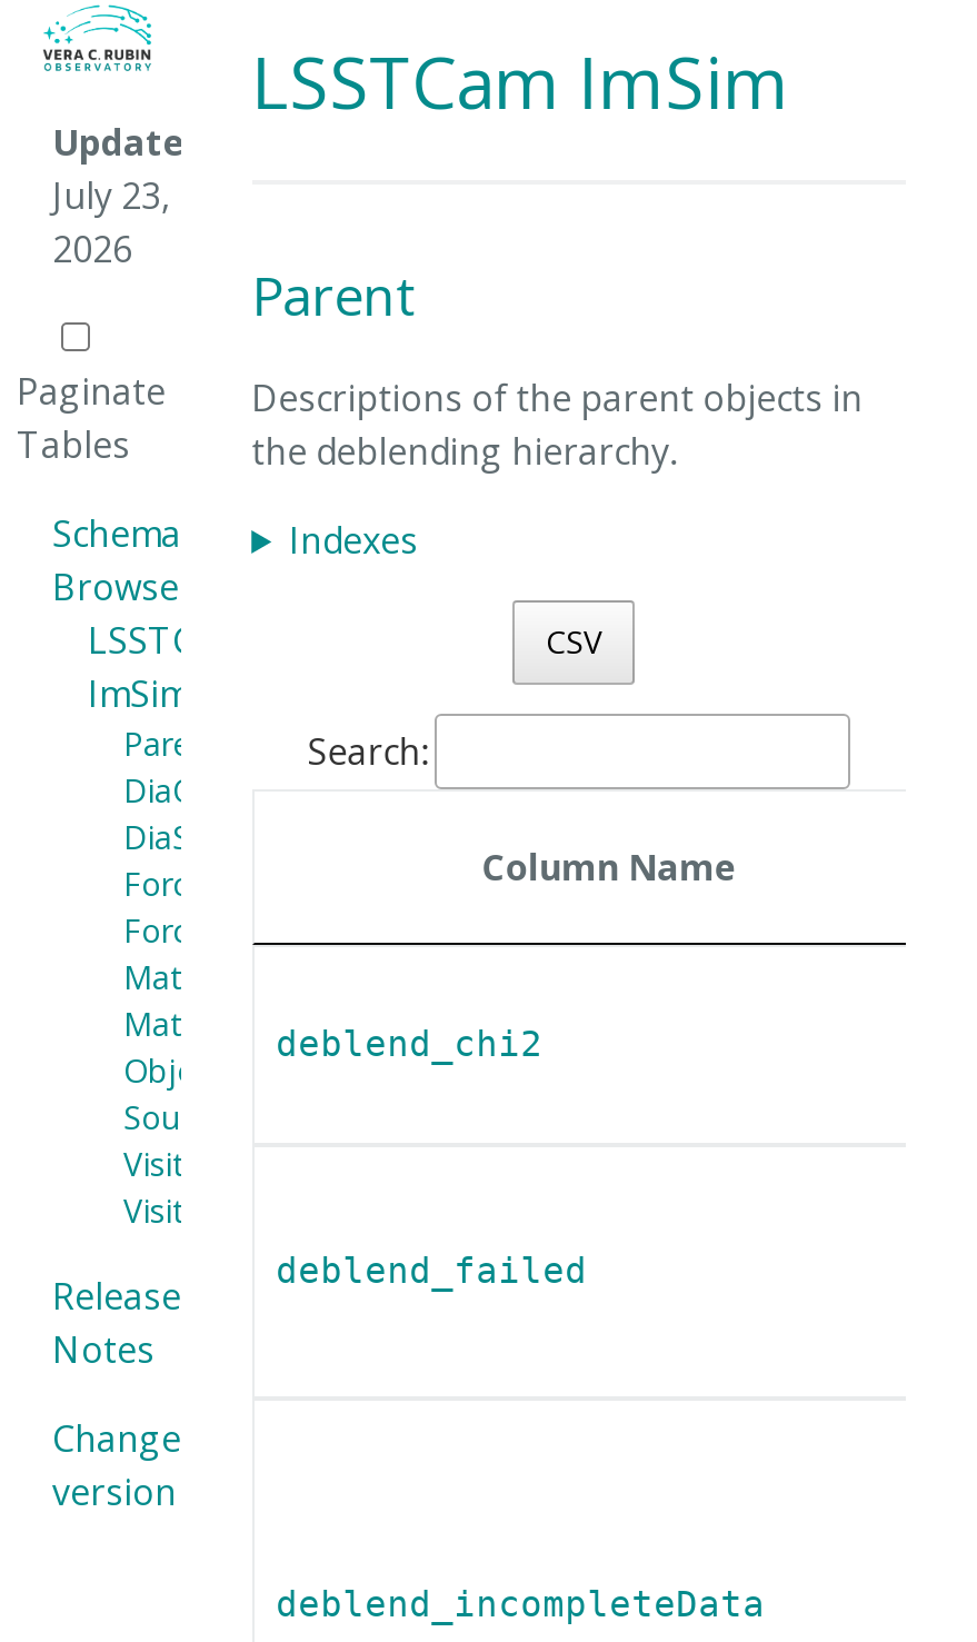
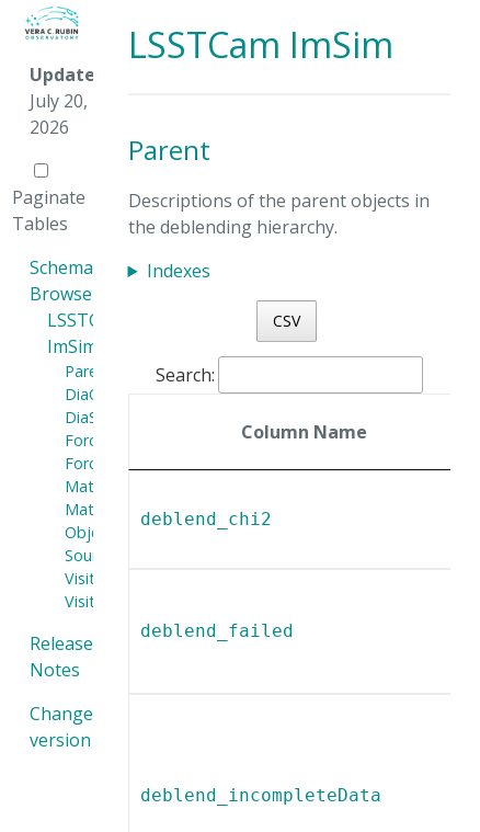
- July 23,
+ July 20,
